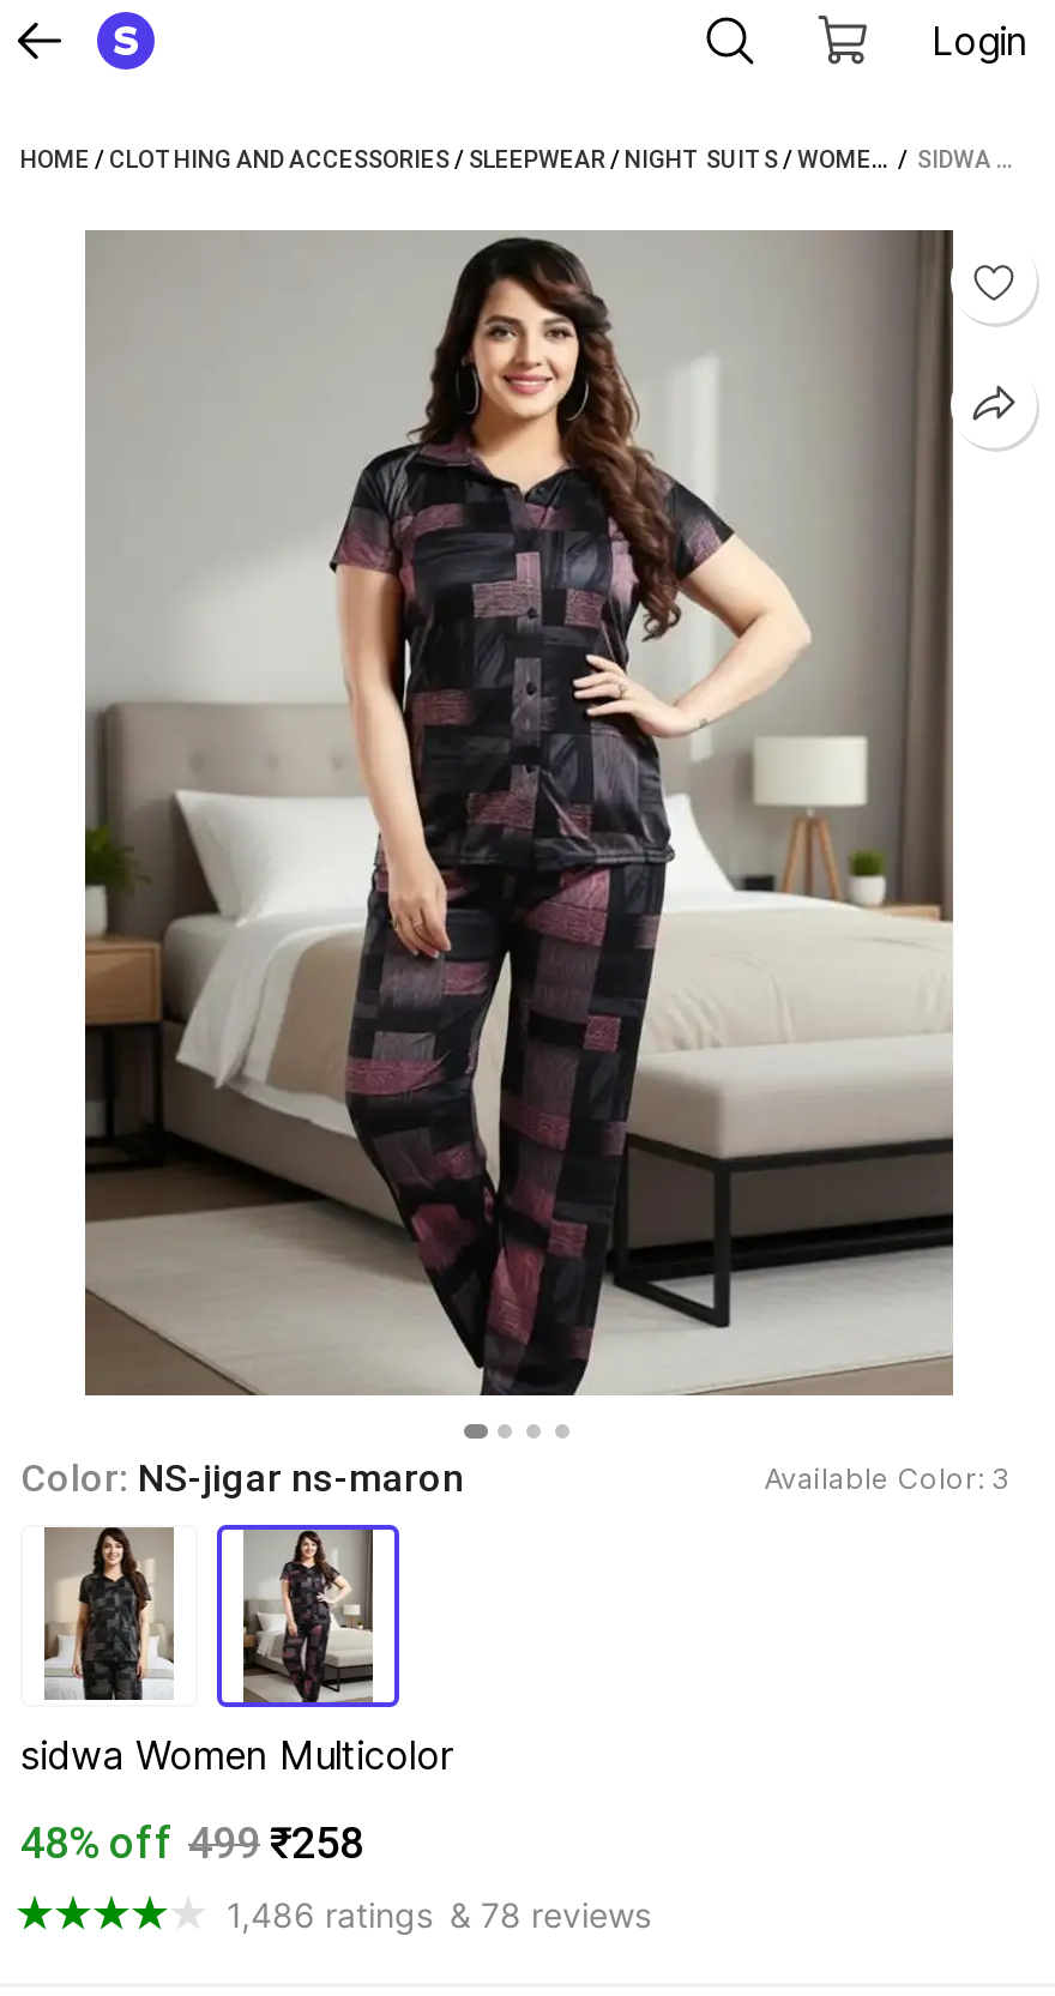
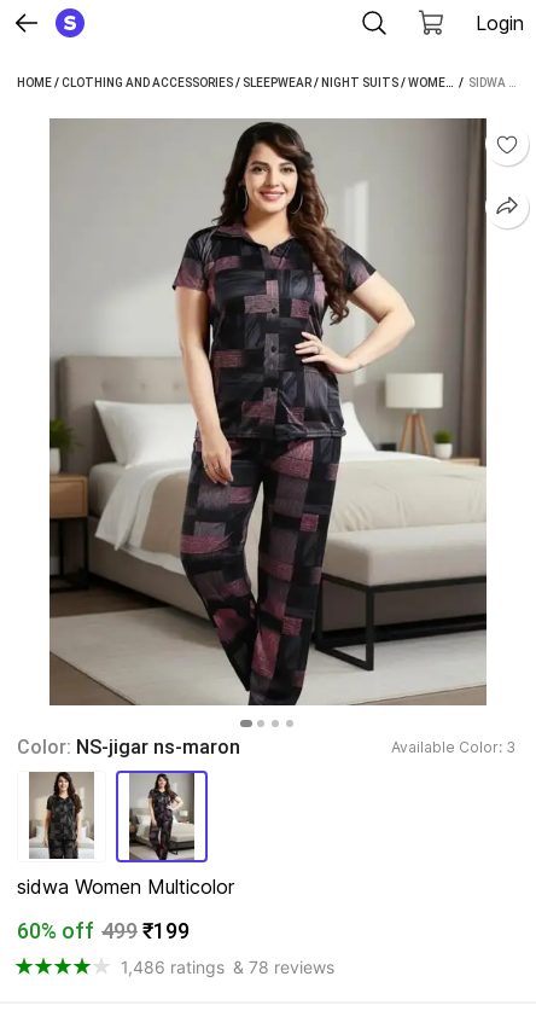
- 48% off 499 ₹258
+ 60% off 499 ₹199
